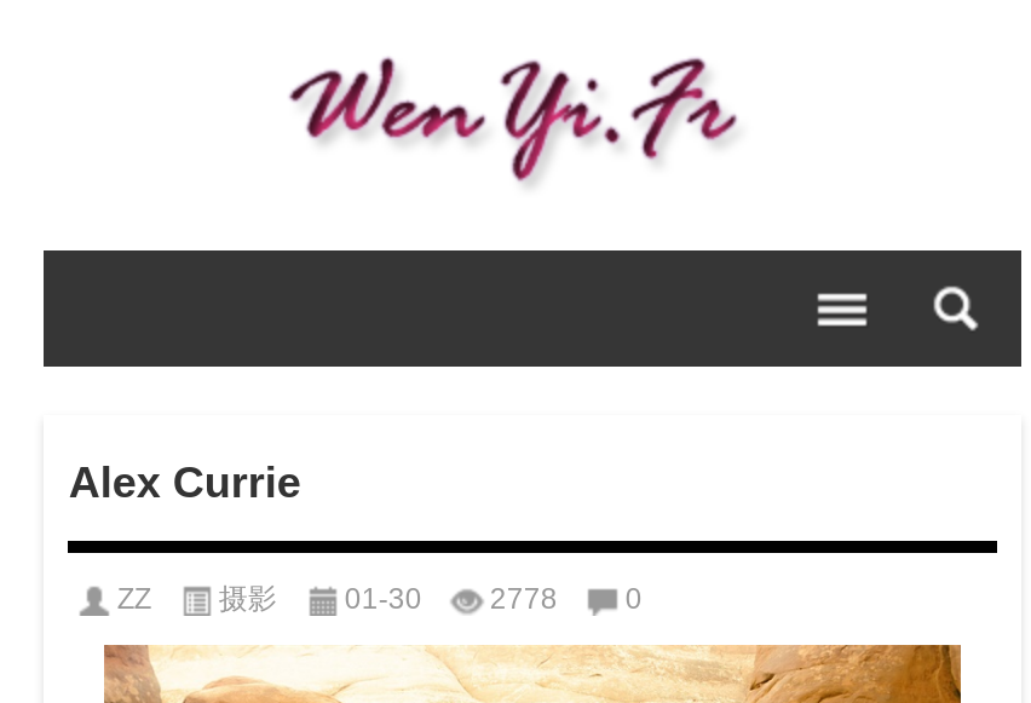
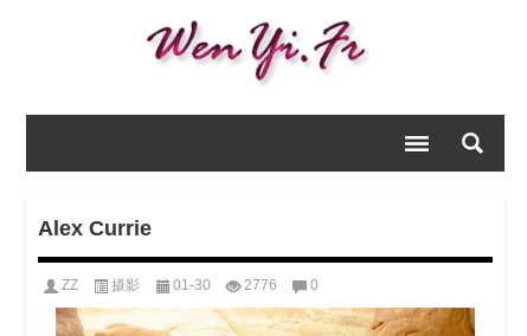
- ZZ 摄影 01-30 2778 0
+ ZZ 摄影 01-30 2776 0
